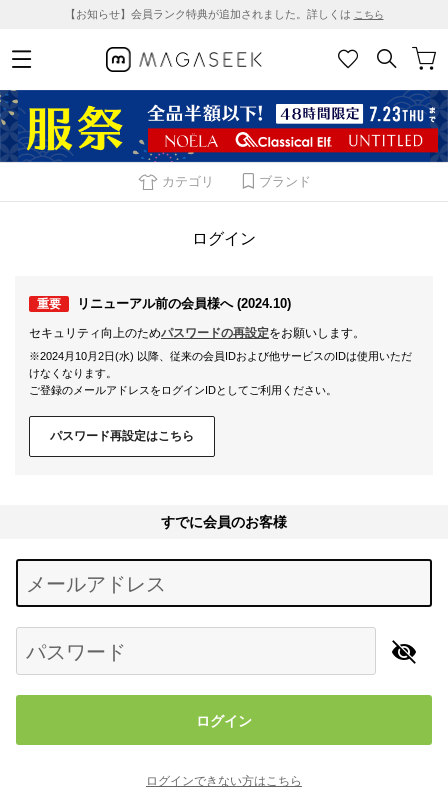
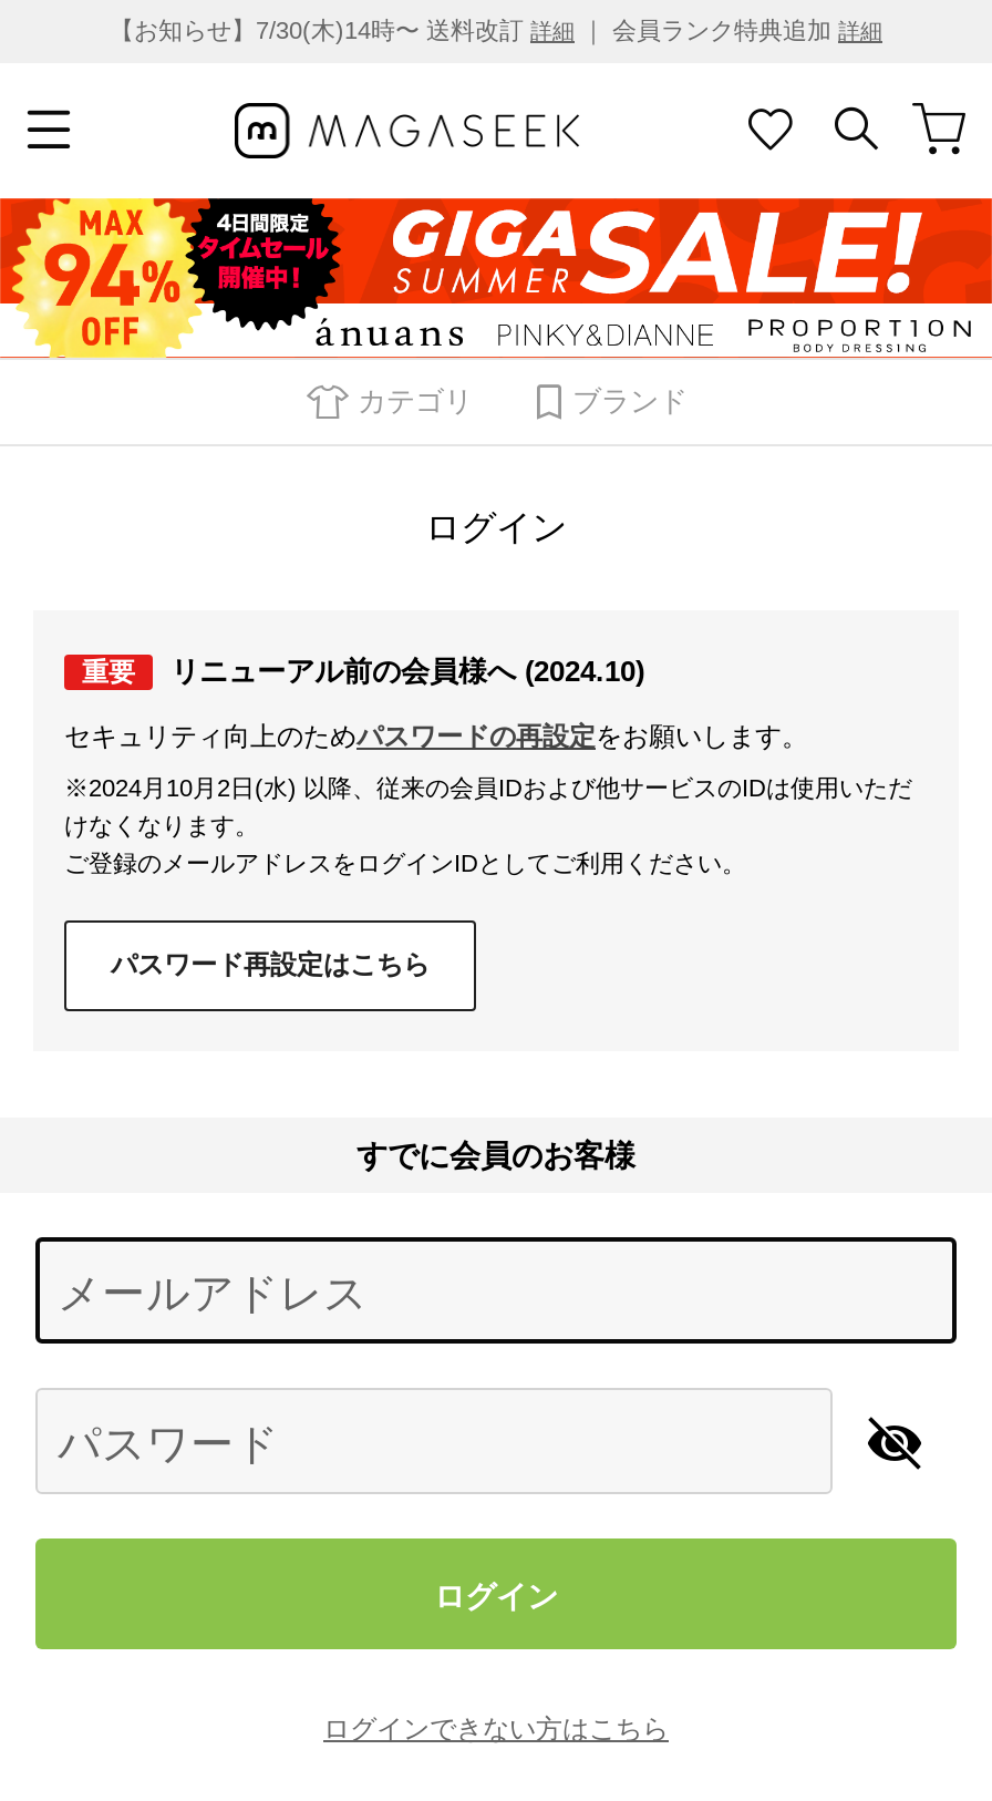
- 【お知らせ】会員ランク特典が追加されました。詳しくはこちら
+ 【お知らせ】7/30(木)14時〜 送料改訂詳細｜ 会員ランク特典追加詳細

- [image]
+ [image]
